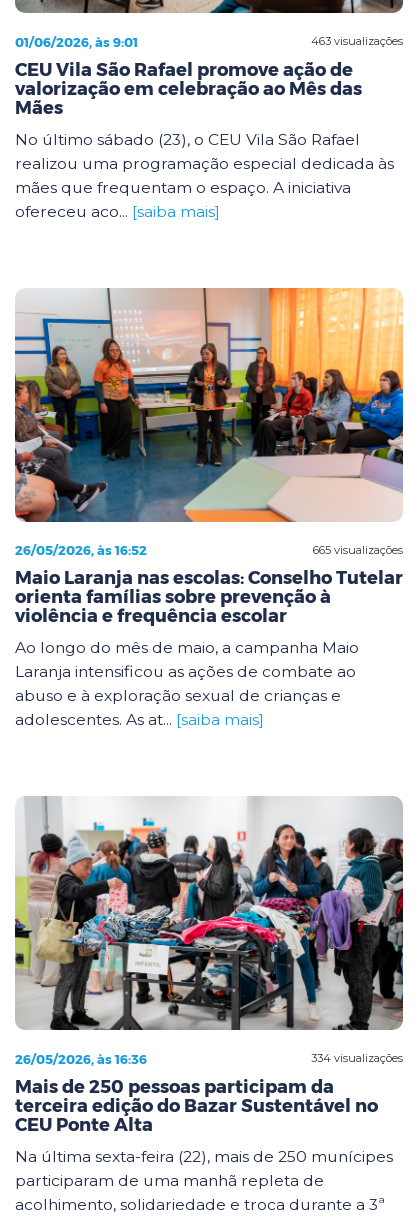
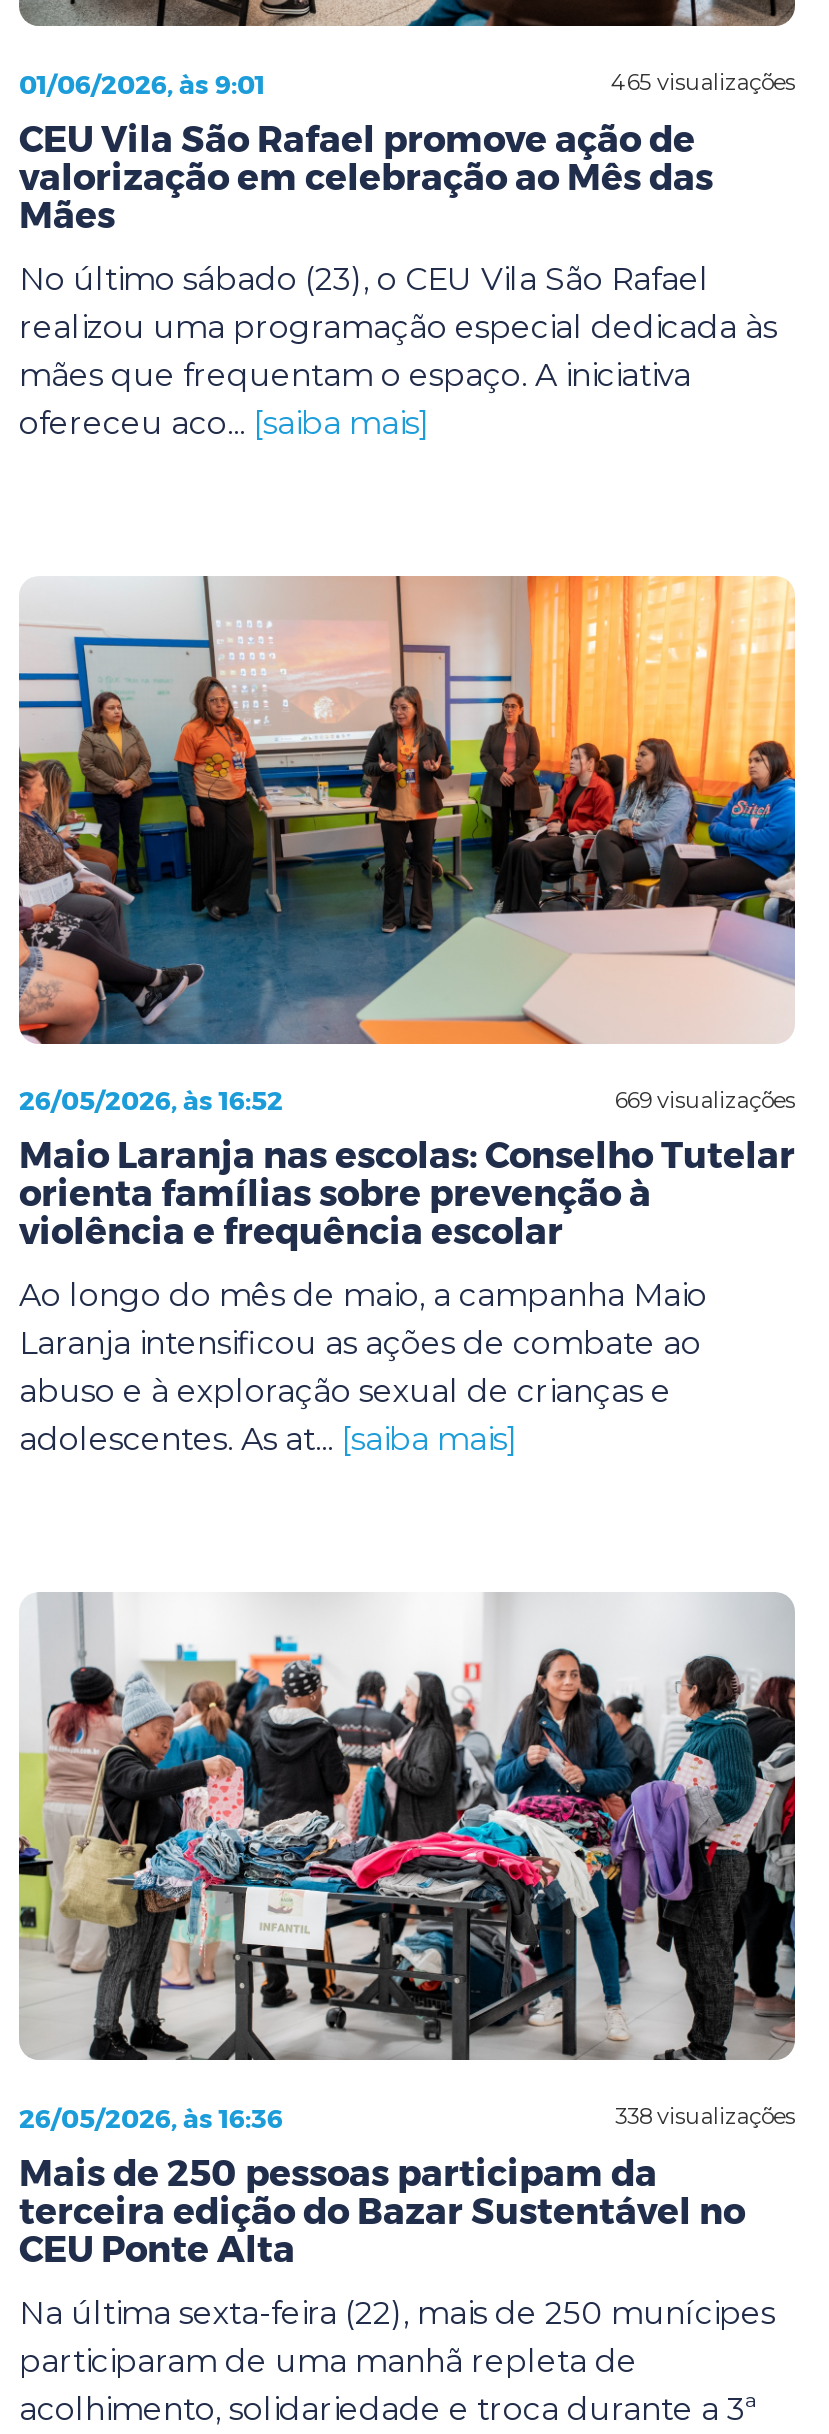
- 463 visualizações
+ 465 visualizações

- 665 visualizações
+ 669 visualizações

- 334 visualizações
+ 338 visualizações
